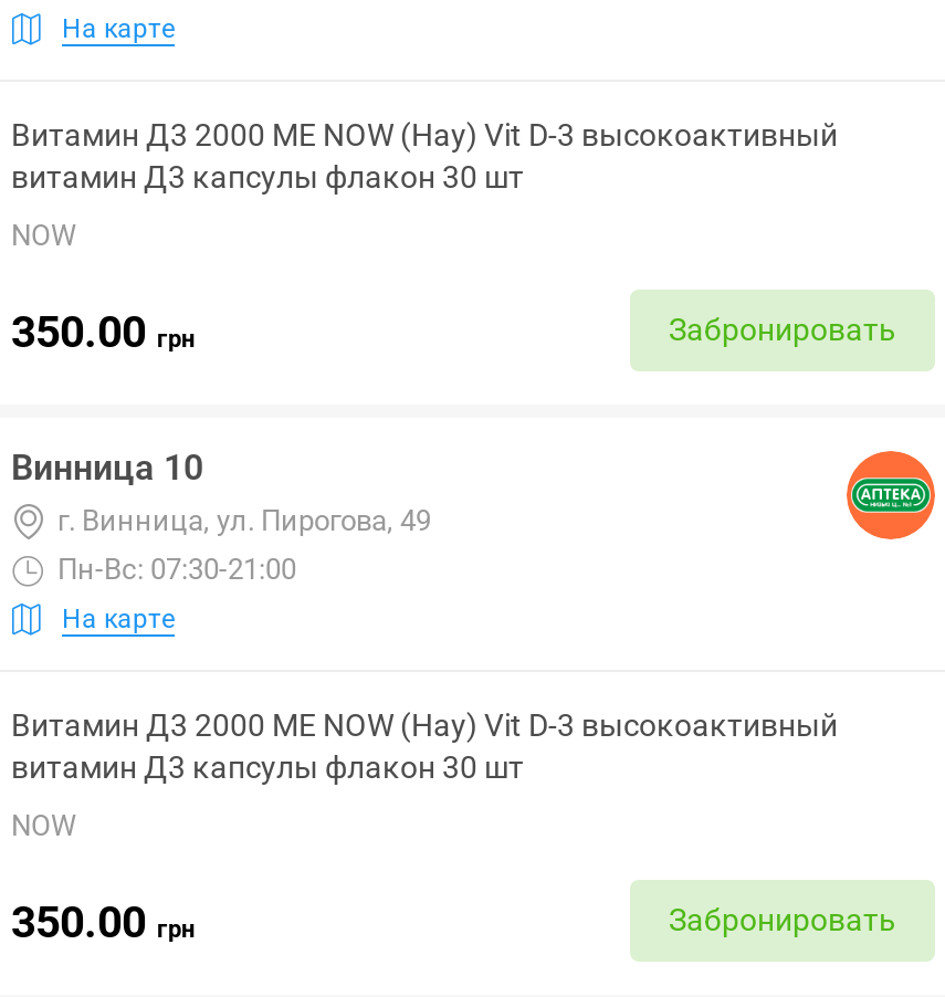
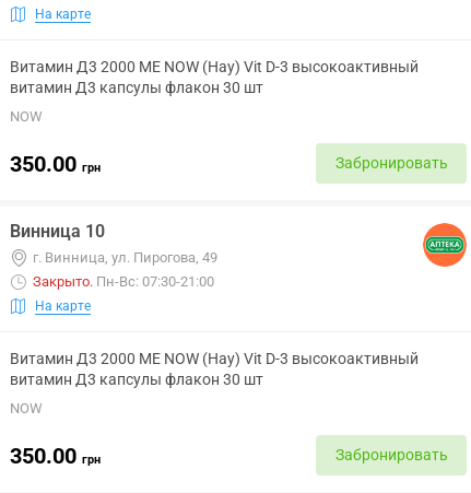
- Пн-Вс: 07:30-21:00
+ Закрыто. Пн-Вс: 07:30-21:00
